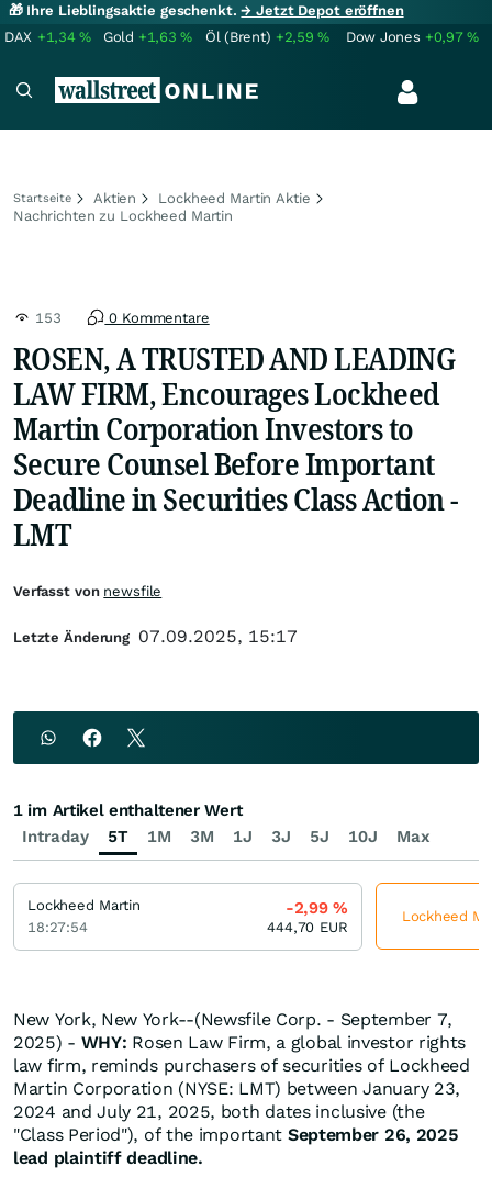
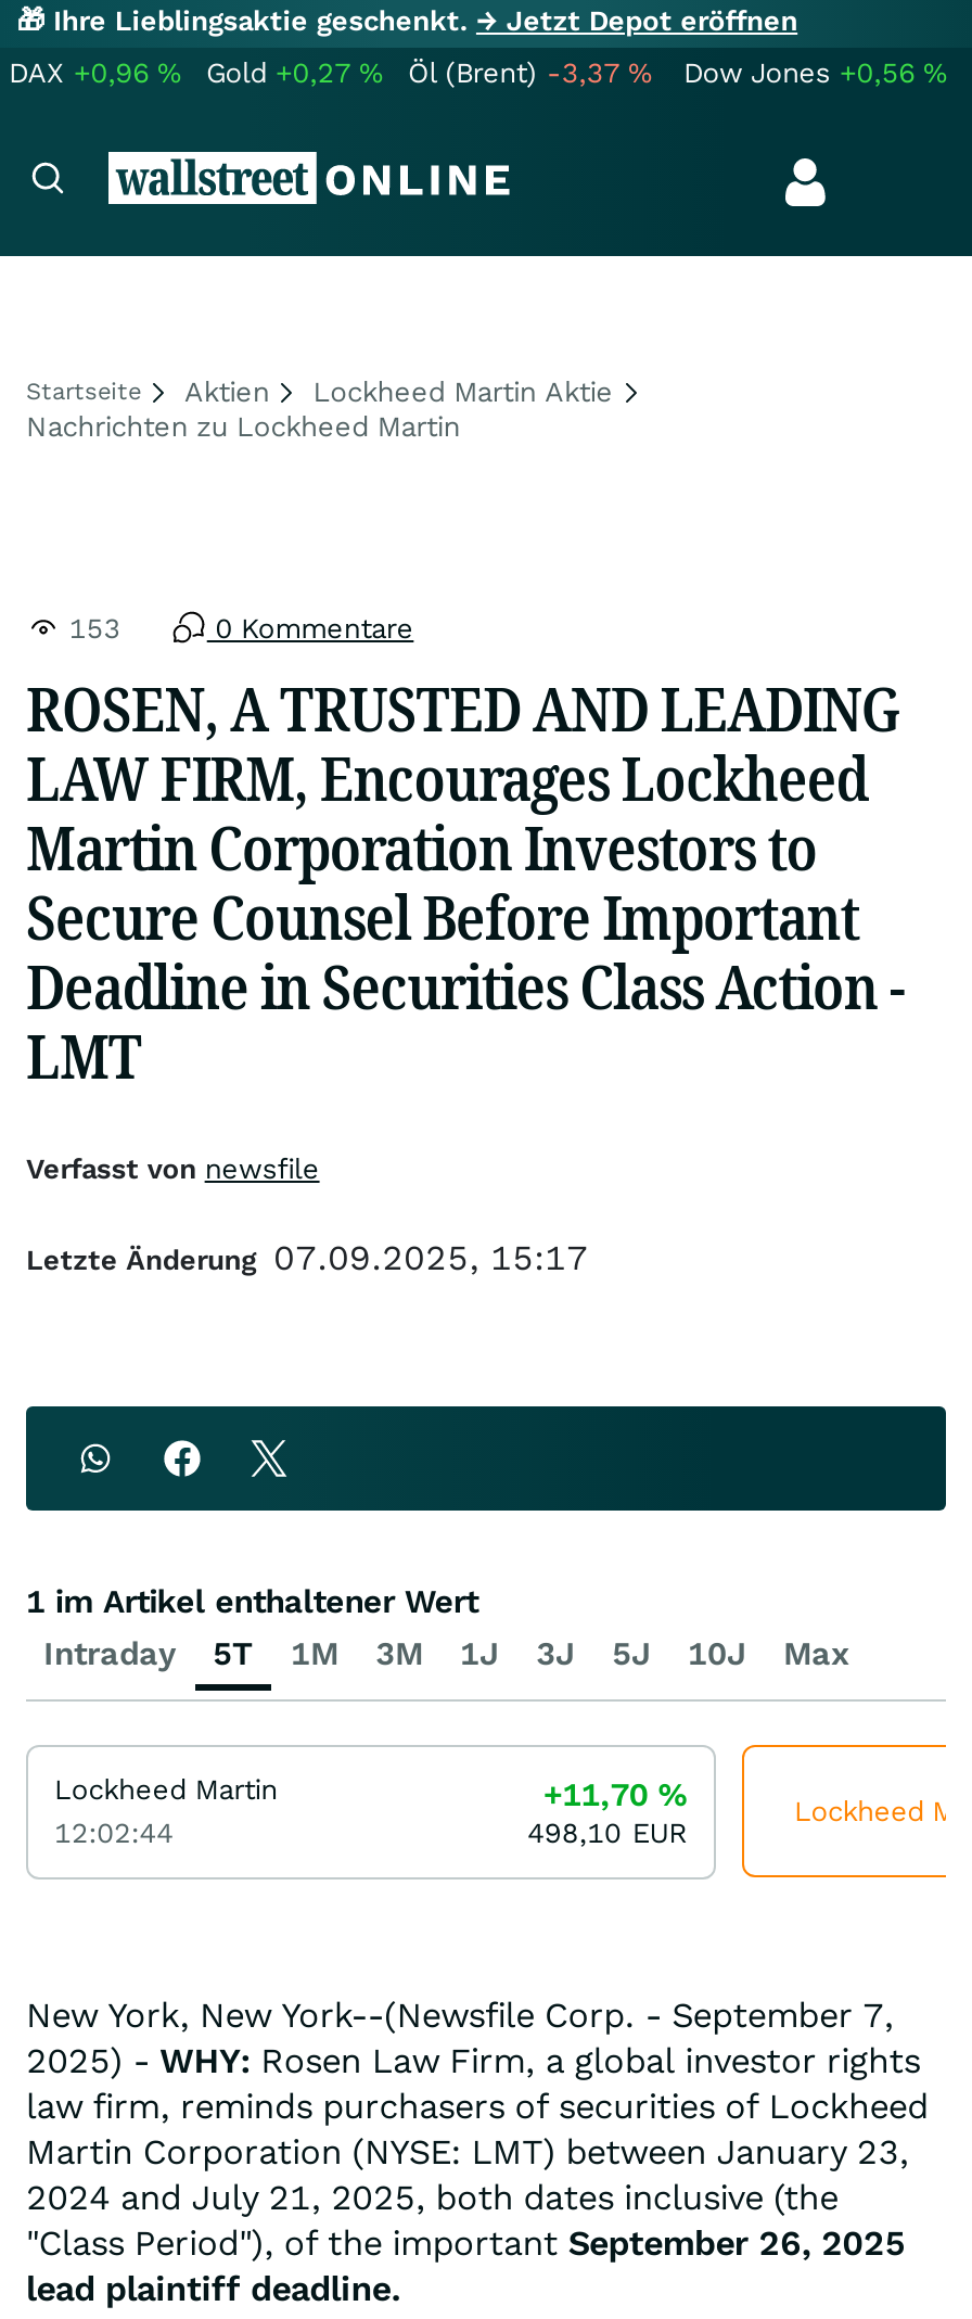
- DAX +1,34%
+ DAX +0,96%

- Gold +1,63%
+ Gold +0,27%

- Öl (Brent) +2,59%
+ Öl (Brent) -3,37%

- Dow Jones +0,97%
+ Dow Jones +0,56%

- -2,99%
+ +11,70%

- 18:27:54
+ 12:02:44

- 444,70 EUR
+ 498,10 EUR
